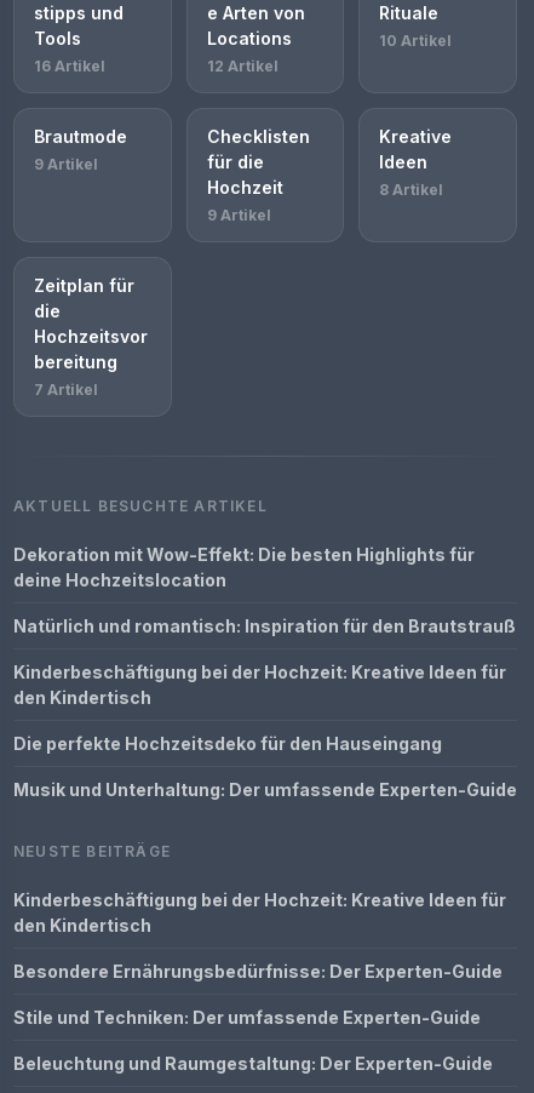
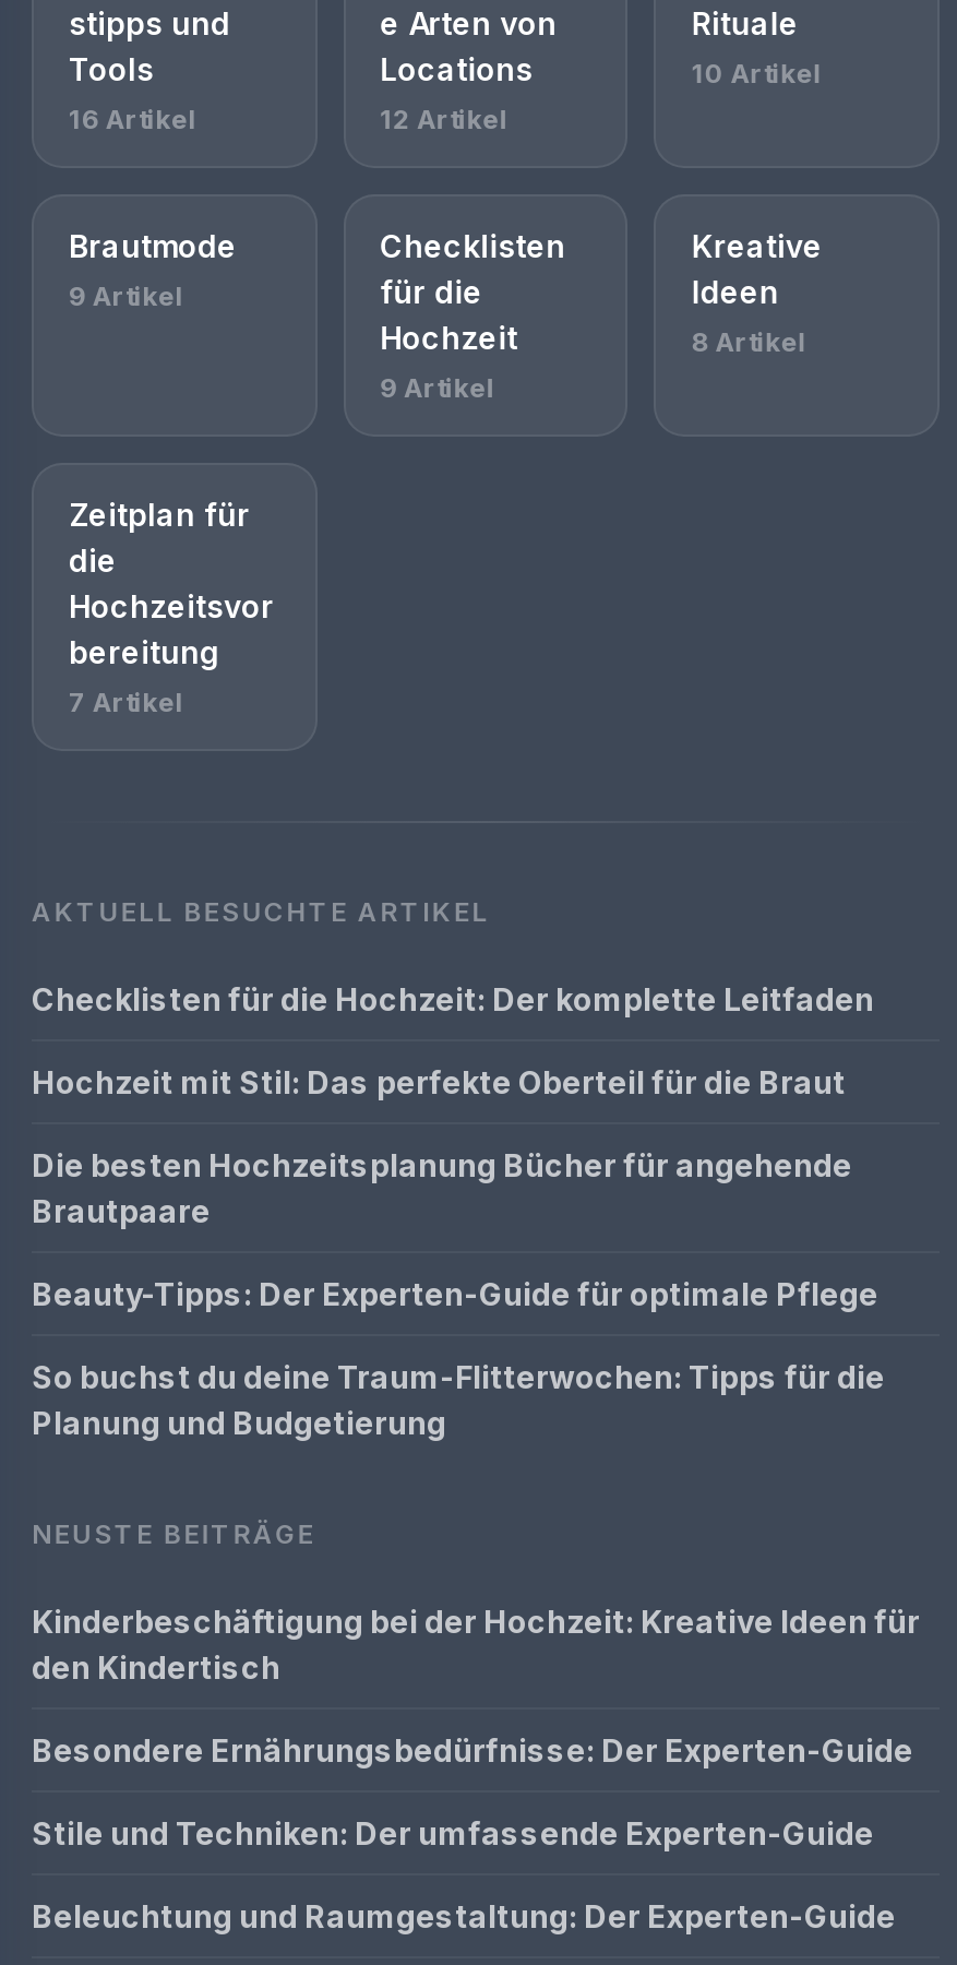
- Dekoration mit Wow-Effekt: Die besten Highlights für
- deine Hochzeitslocation
+ Checklisten für die Hochzeit: Der komplette Leitfaden

- Natürlich und romantisch: Inspiration für den Brautstrauß
+ Hochzeit mit Stil: Das perfekte Oberteil für die Braut

- Kinderbeschäftigung bei der Hochzeit: Kreative Ideen für
- den Kindertisch
+ Die besten Hochzeitsplanung Bücher für angehende
+ Brautpaare

- Die perfekte Hochzeitsdeko für den Hauseingang
+ Beauty-Tipps: Der Experten-Guide für optimale Pflege

- Musik und Unterhaltung: Der umfassende Experten-Guide
+ So buchst du deine Traum-Flitterwochen: Tipps für die
+ Planung und Budgetierung
